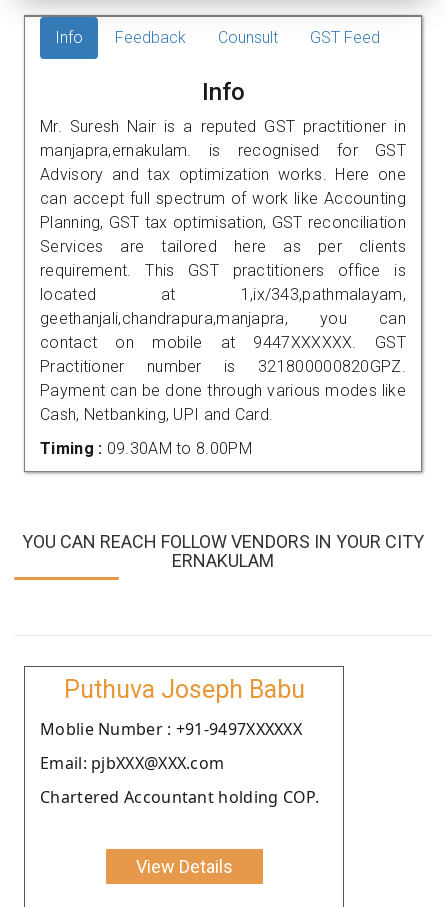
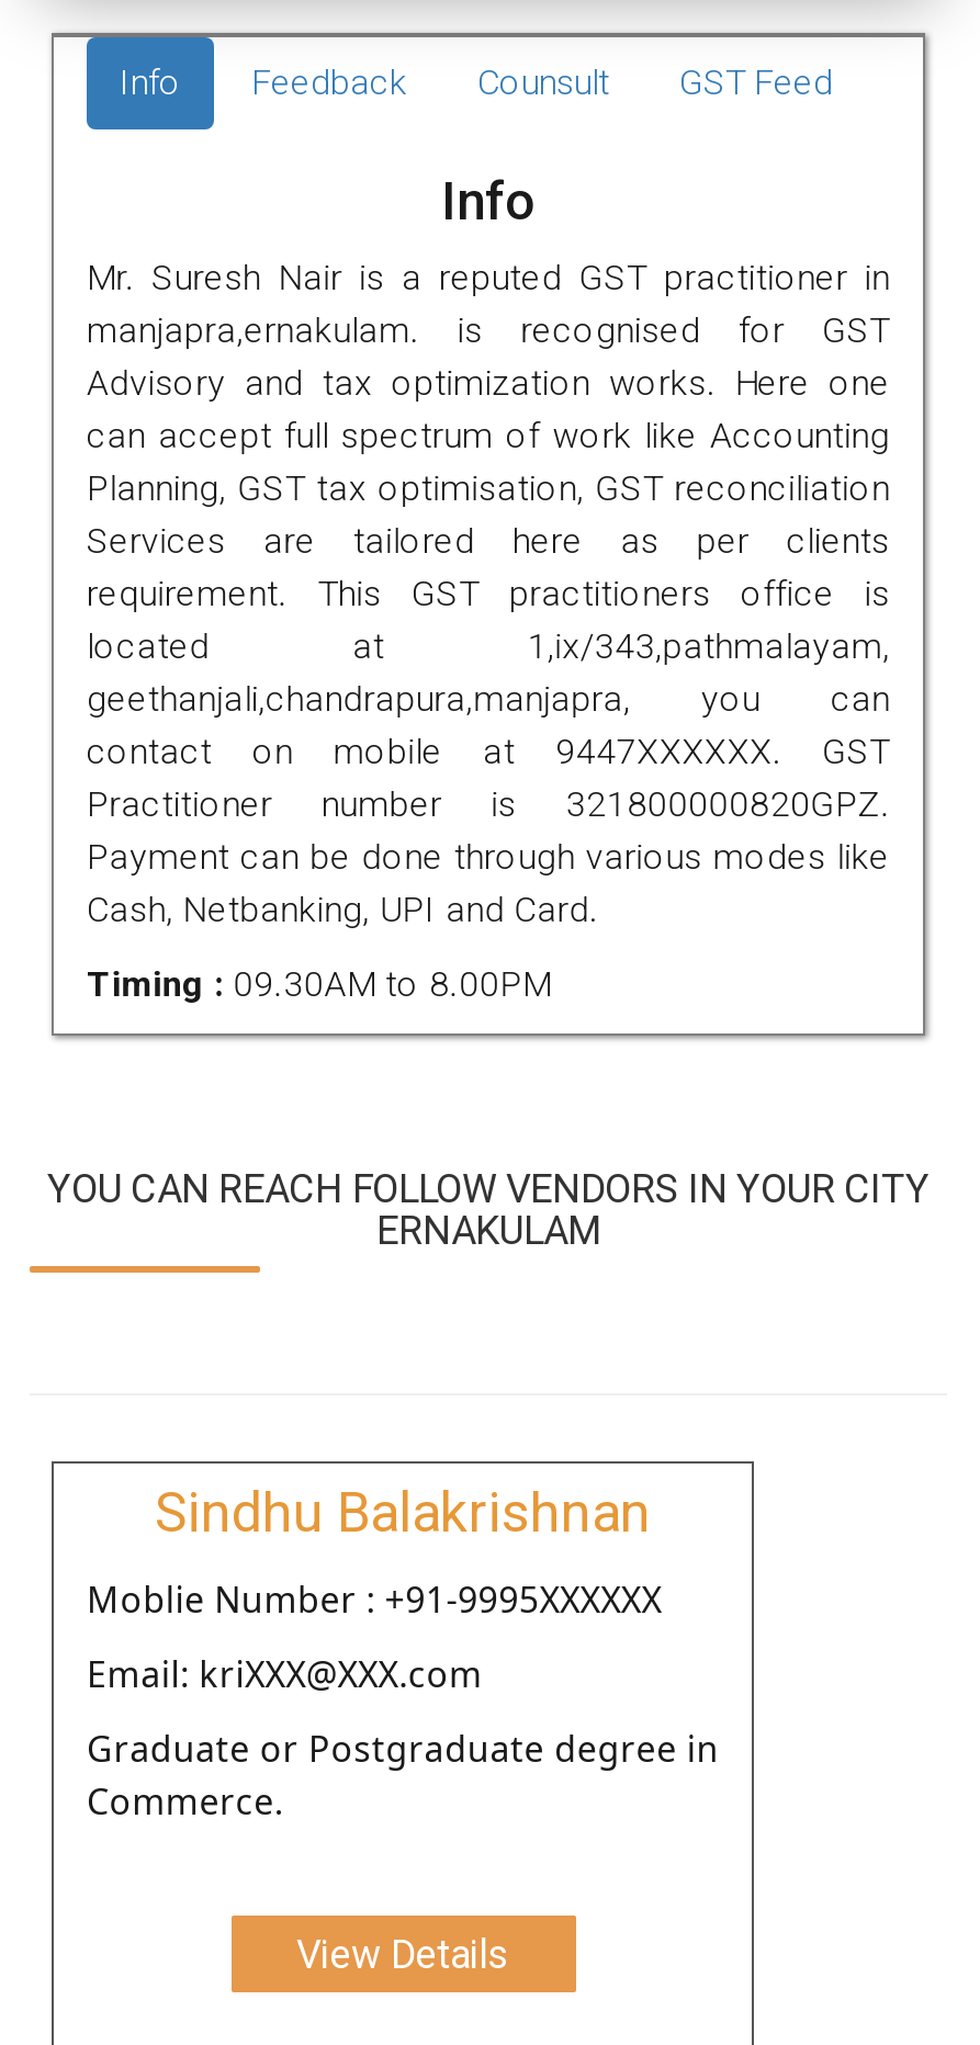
- Puthuva Joseph Babu
+ Sindhu Balakrishnan

- Moblie Number : +91-9497XXXXXX
+ Moblie Number : +91-9995XXXXXX

- Email: pjbXXX@XXX.com
+ Email: kriXXX@XXX.com

- Chartered Accountant holding COP.
+ Graduate or Postgraduate degree in
+ Commerce.
